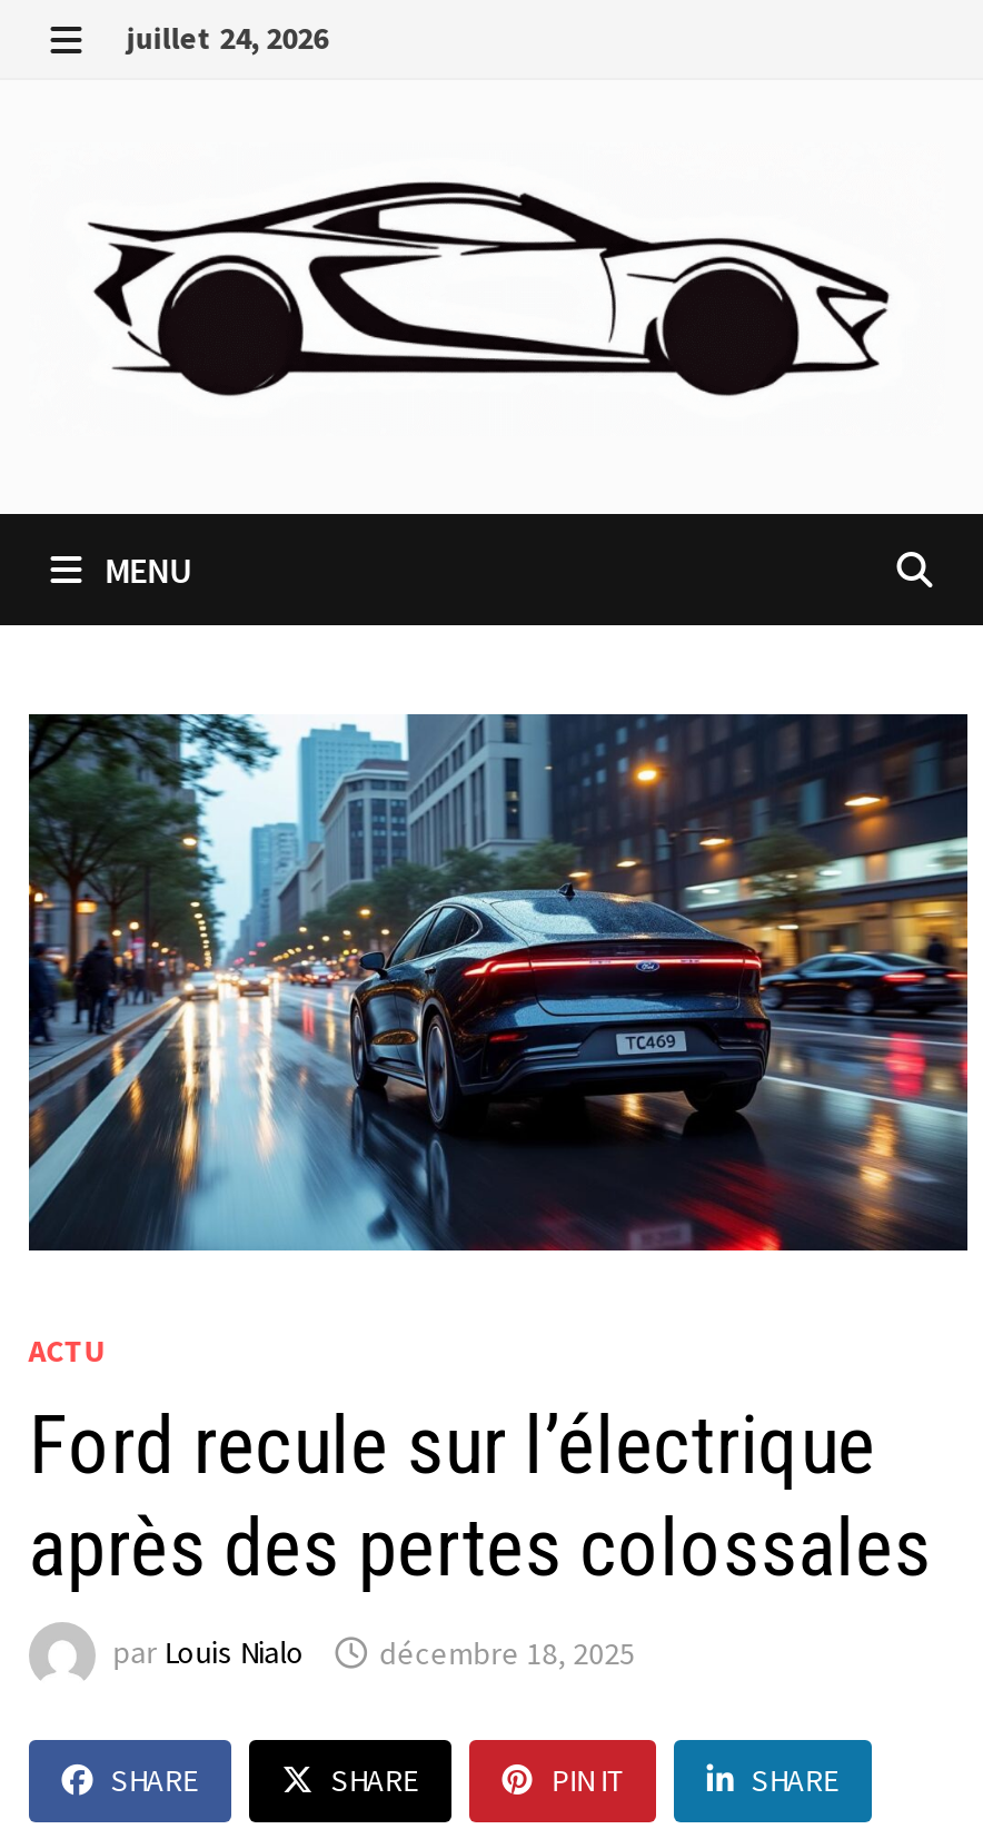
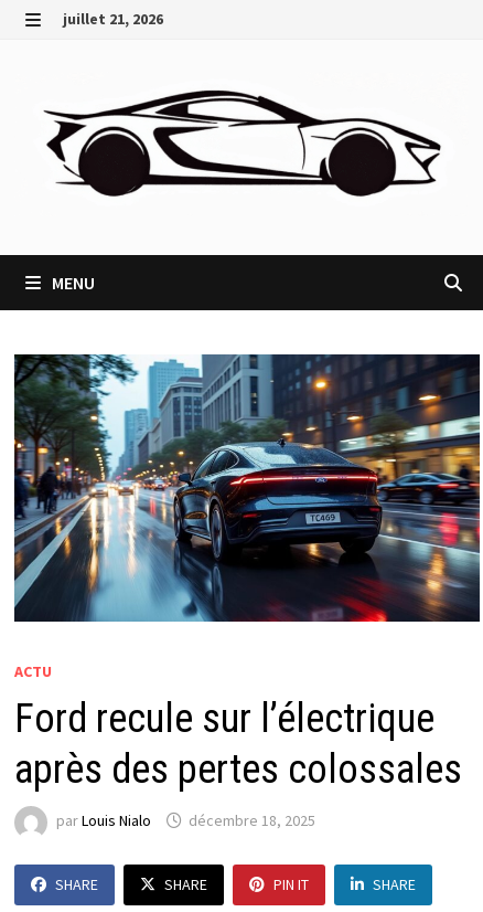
- juillet 24, 2026
+ juillet 21, 2026
